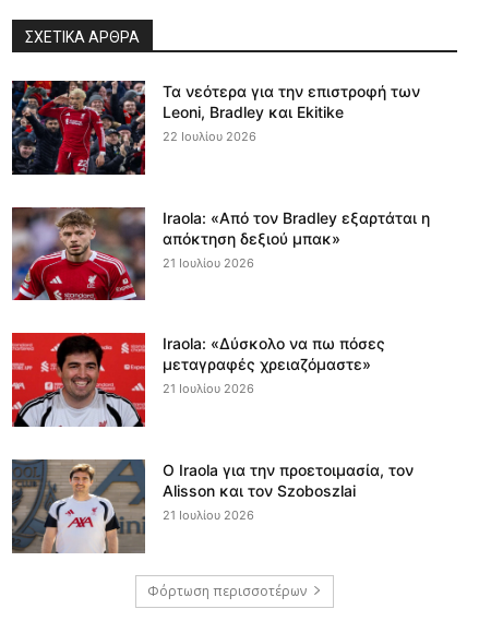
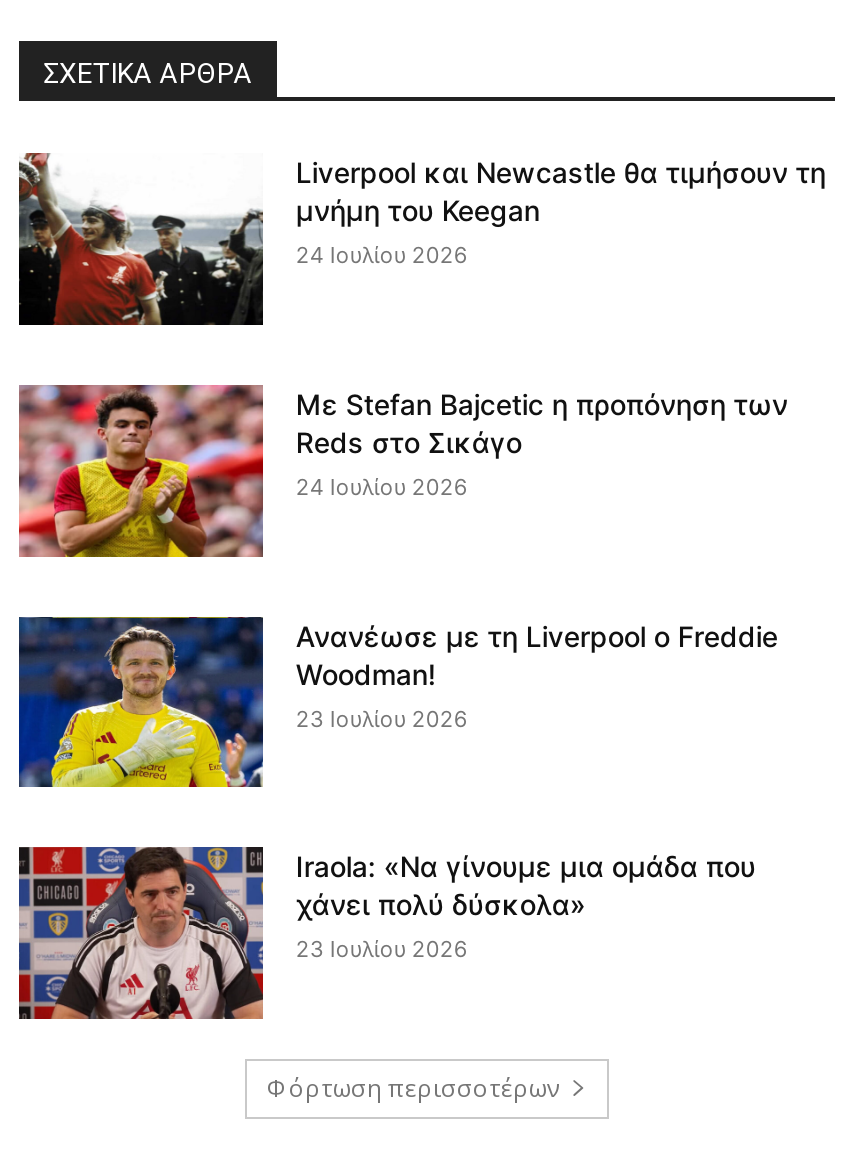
- [image]
- Τα νεότερα για την επιστροφή των
- Leoni, Bradley και Ekitike
- 22 Ιουλίου 2026
+ [image]
+ Liverpool και Newcastle θα τιμήσουν τη
+ μνήμη του Keegan
+ 24 Ιουλίου 2026

- [image]
- Iraola: «Από τον Bradley εξαρτάται η
- απόκτηση δεξιού μπακ»
- 21 Ιουλίου 2026
+ [image]
+ Με Stefan Bajcetic η προπόνηση των
+ Reds στο Σικάγο
+ 24 Ιουλίου 2026

- [image]
- Iraola: «Δύσκολο να πω πόσες
- μεταγραφές χρειαζόμαστε»
- 21 Ιουλίου 2026
+ [image]
+ Ανανέωσε με τη Liverpool ο Freddie
+ Woodman!
+ 23 Ιουλίου 2026

- [image]
- Ο Iraola για την προετοιμασία, τον
- Alisson και τον Szoboszlai
- 21 Ιουλίου 2026
+ [image]
+ Iraola: «Να γίνουμε μια ομάδα που
+ χάνει πολύ δύσκολα»
+ 23 Ιουλίου 2026
